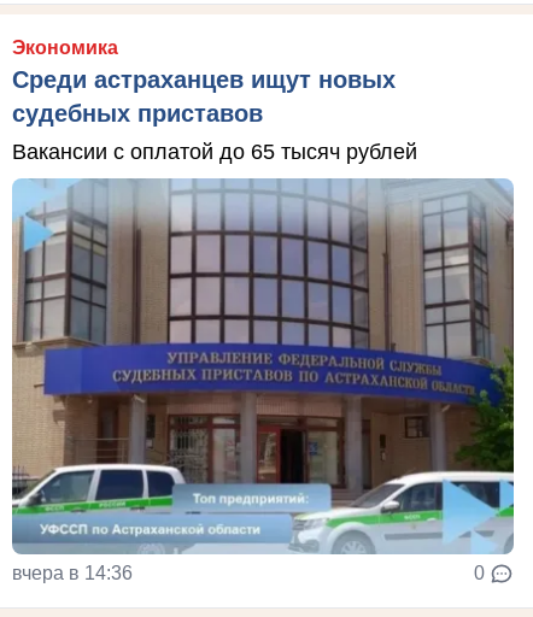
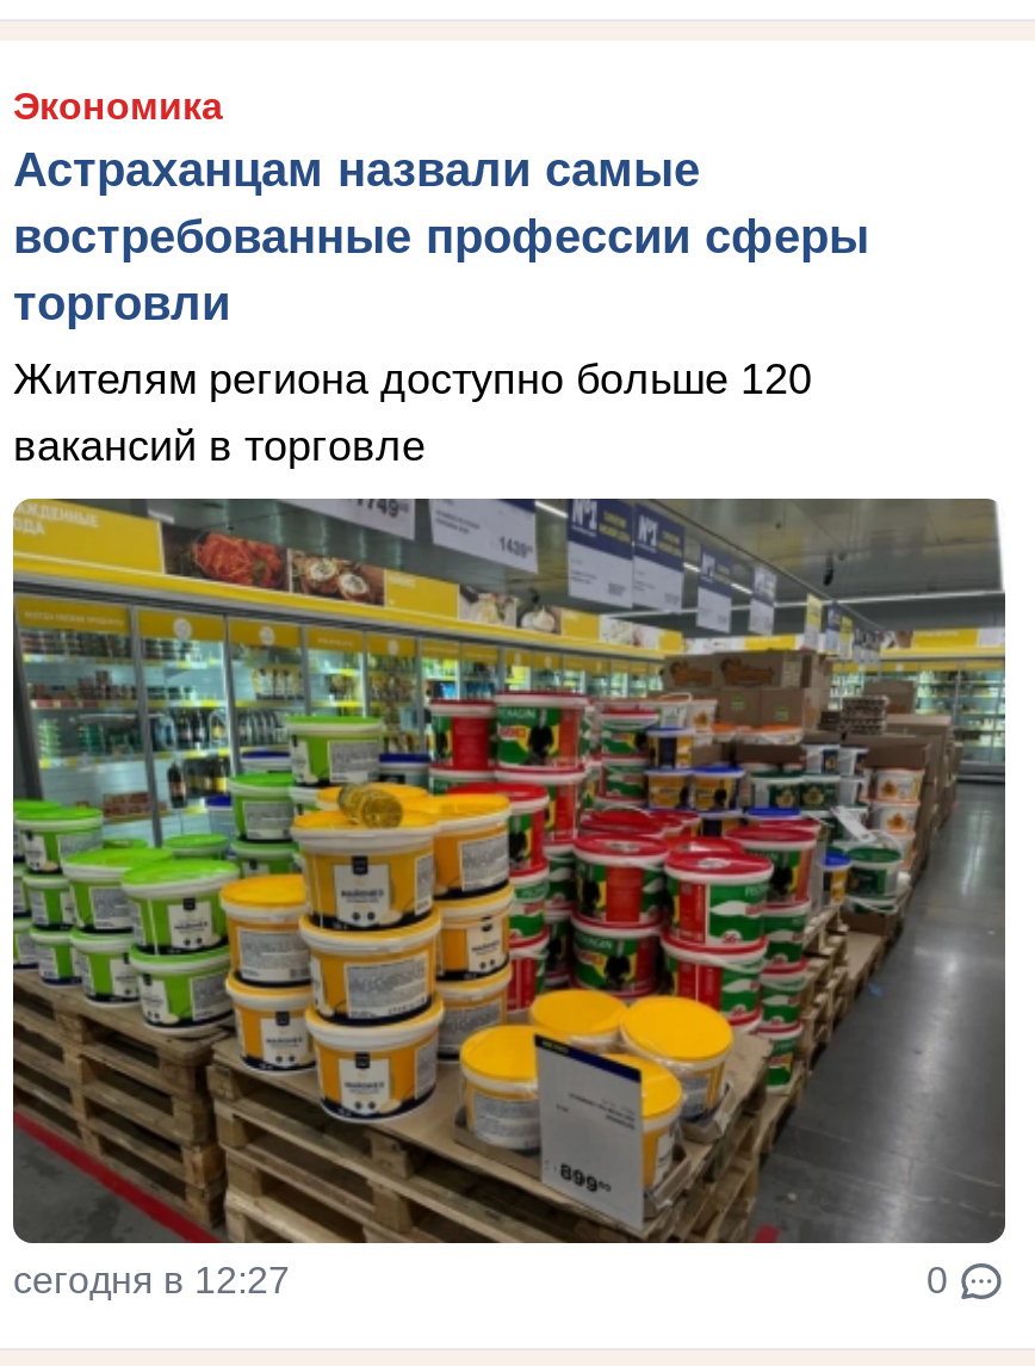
- Среди астраханцев ищут новых
- судебных приставов
+ Астраханцам назвали самые
+ востребованные профессии сферы
+ торговли

- Вакансии с оплатой до 65 тысяч рублей
+ Жителям региона доступно больше 120
+ вакансий в торговле

- [image]
- вчера в 14:36
+ [image]
+ сегодня в 12:27
